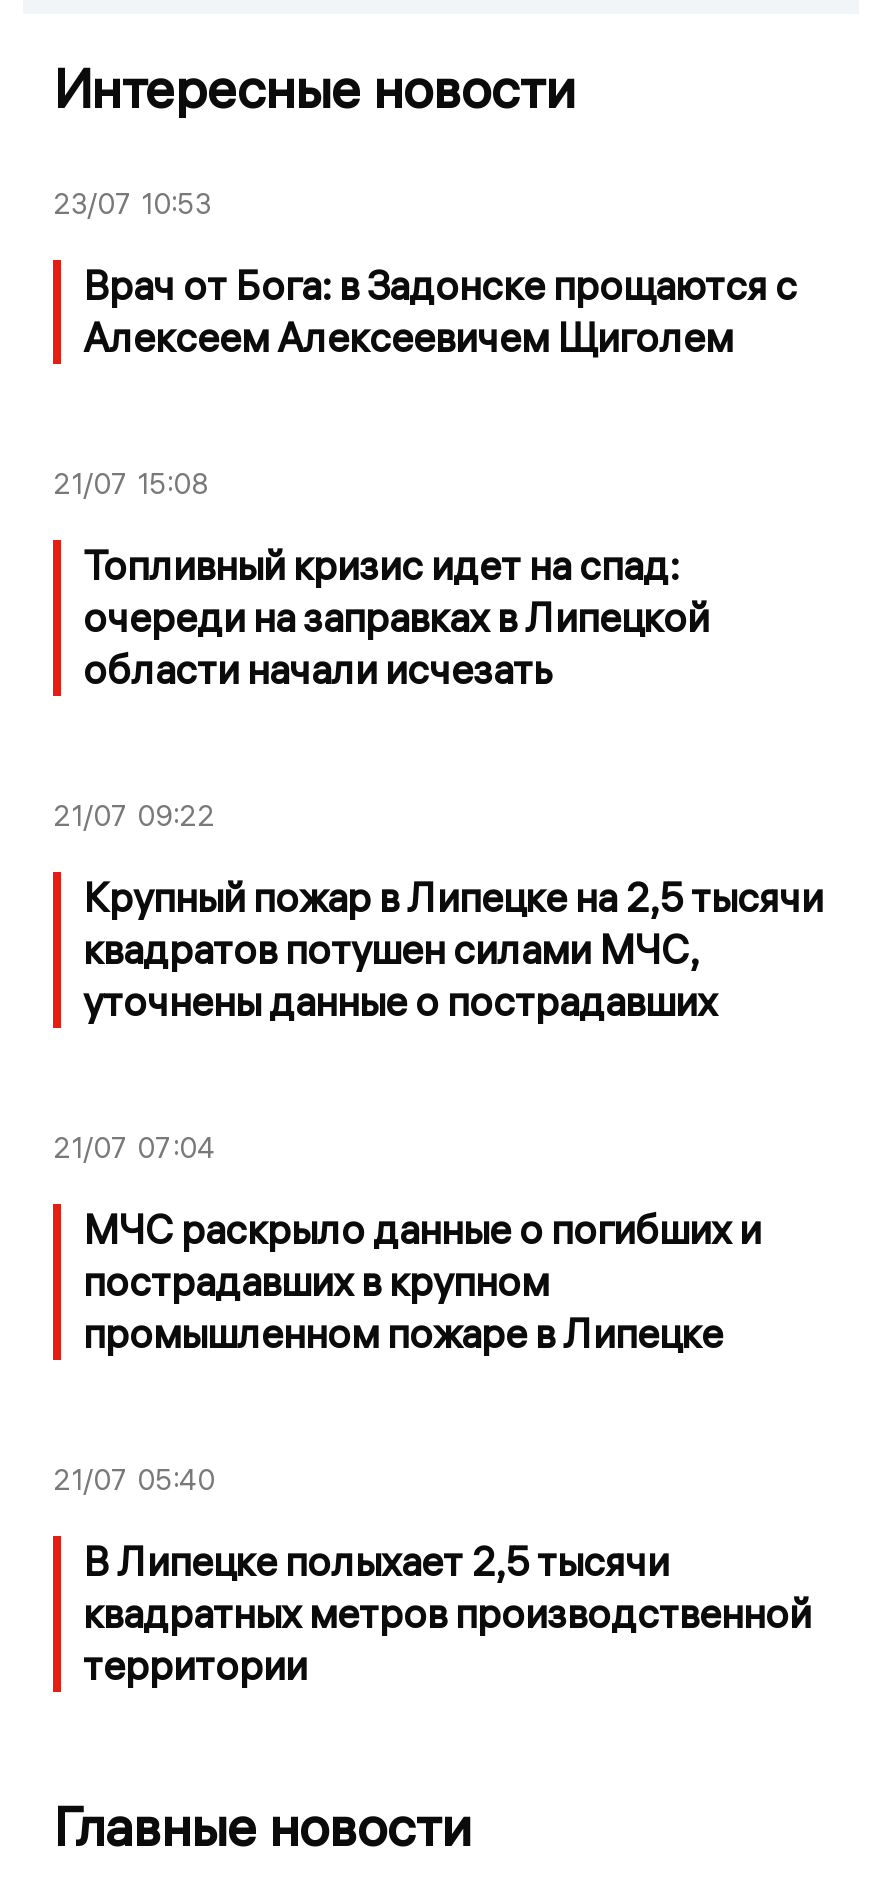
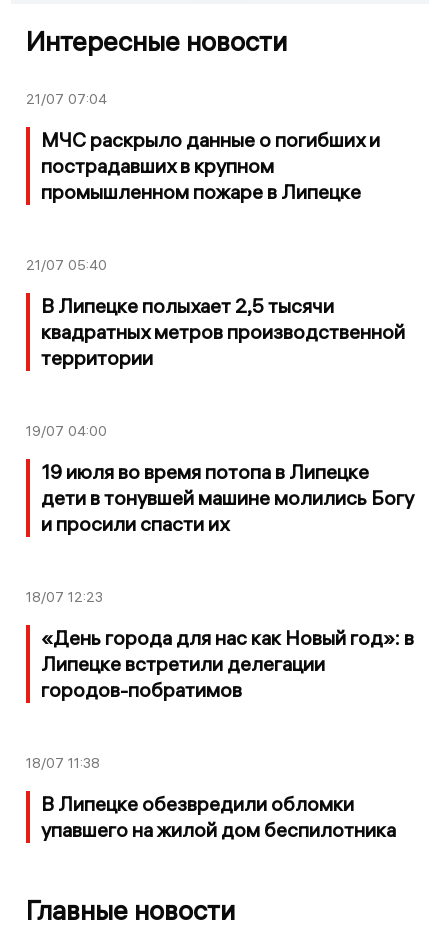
- 23/07 10:53
- Врач от Бога: в Задонске прощаются с
- Алексеем Алексеевичем Щиголем
- 21/07 15:08
- Топливный кризис идет на спад:
- очереди на заправках в Липецкой
- области начали исчезать
- 21/07 09:22
- Крупный пожар в Липецке на 2,5 тысячи
- квадратов потушен силами МЧС,
- уточнены данные о пострадавших

moved up: 21/07 07:04 | МЧС раскрыло данные о погибших и | пострадавших в крупном | промышленном пожаре в Липецке | 21/07 05:40 | В Липецке полыхает 2,5 тысячи | квадратных метров производственной | территории

+ 19/07 04:00
+ 19 июля во время потопа в Липецке
+ дети в тонувшей машине молились Богу
+ и просили спасти их
+ 18/07 12:23
+ «День города для нас как Новый год»: в
+ Липецке встретили делегации
+ городов-побратимов
+ 18/07 11:38
+ В Липецке обезвредили обломки
+ упавшего на жилой дом беспилотника
